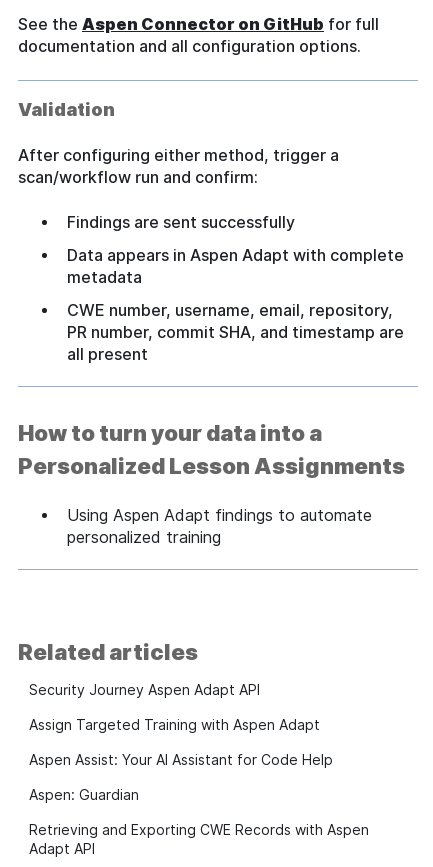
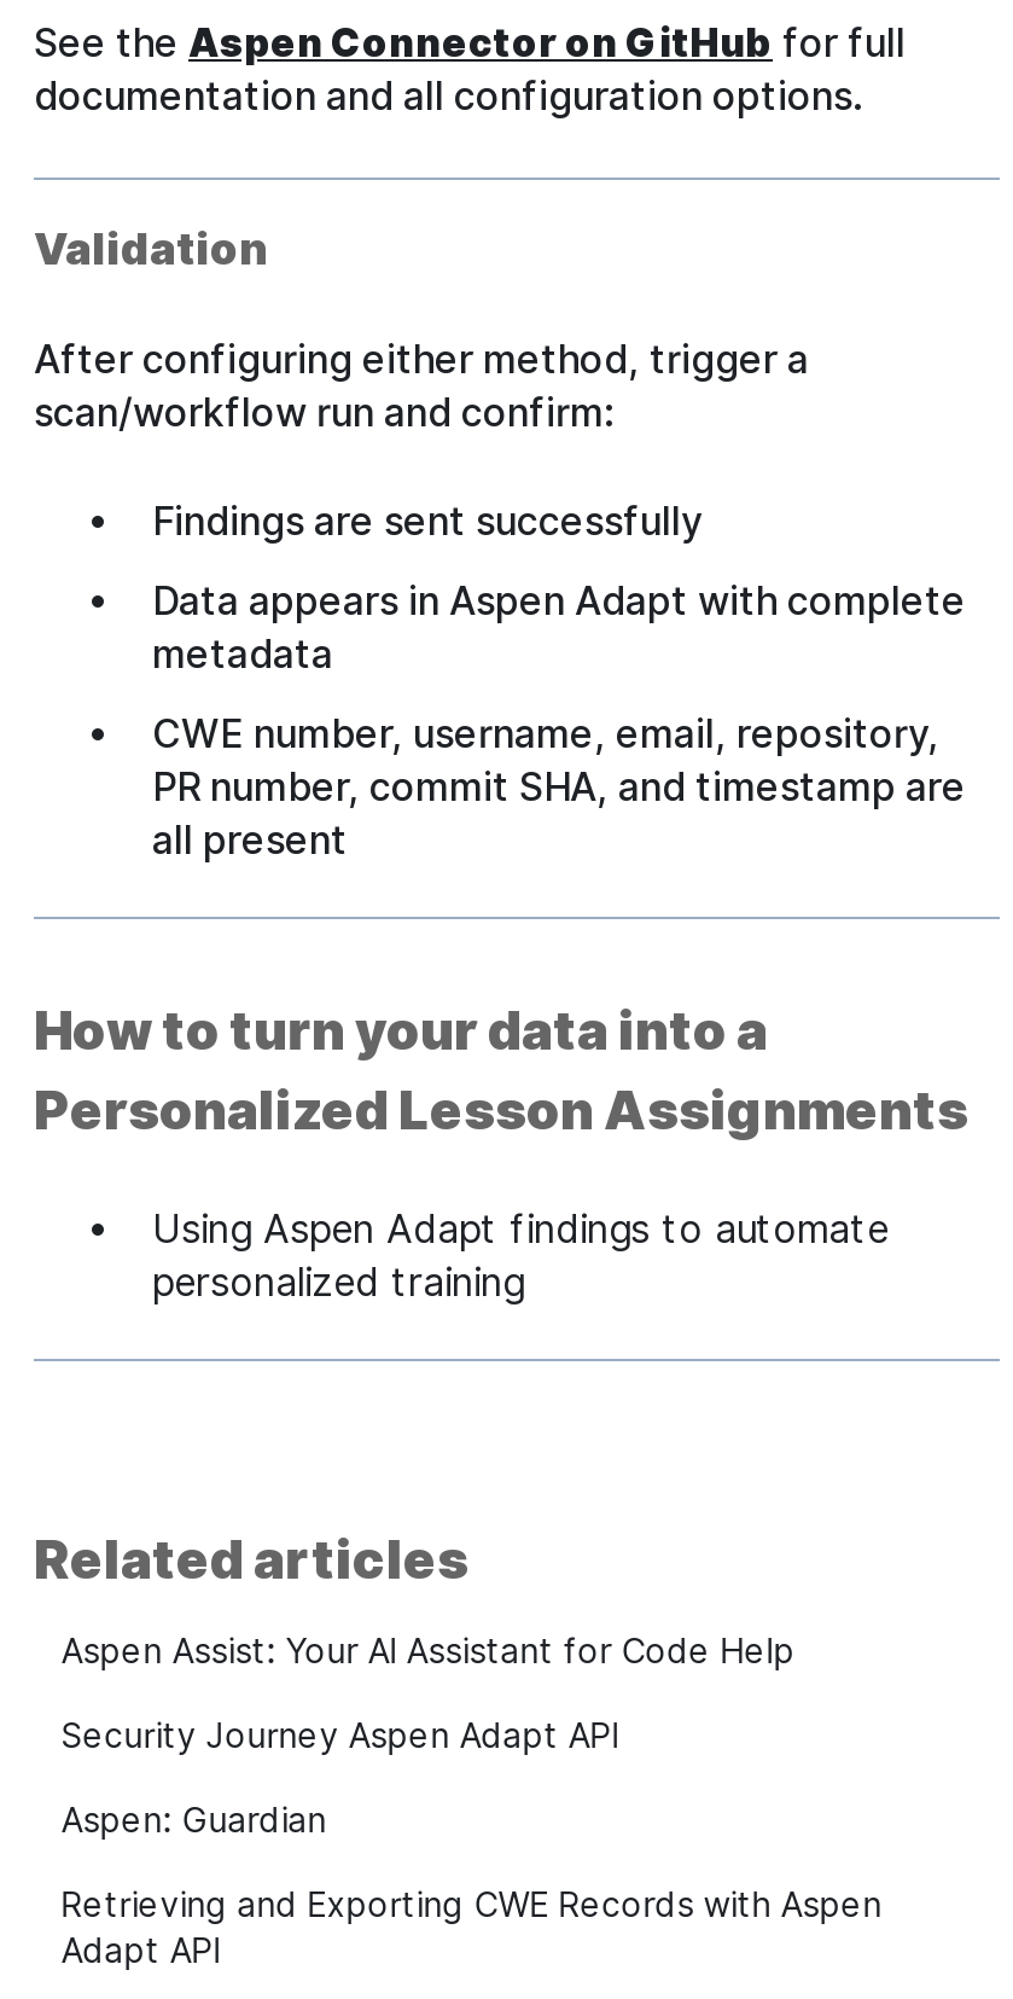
moved down: Security Journey Aspen Adapt API

- Assign Targeted Training with Aspen Adapt

moved up: Aspen Assist: Your AI Assistant for Code Help
